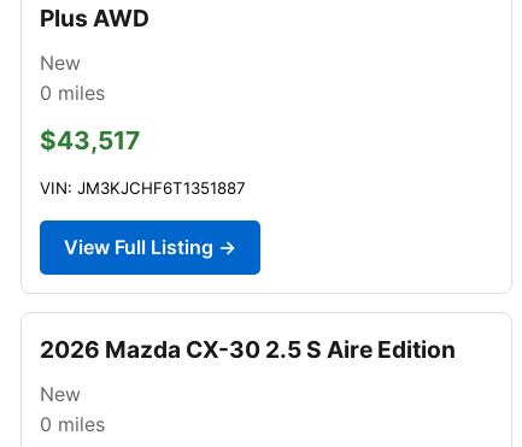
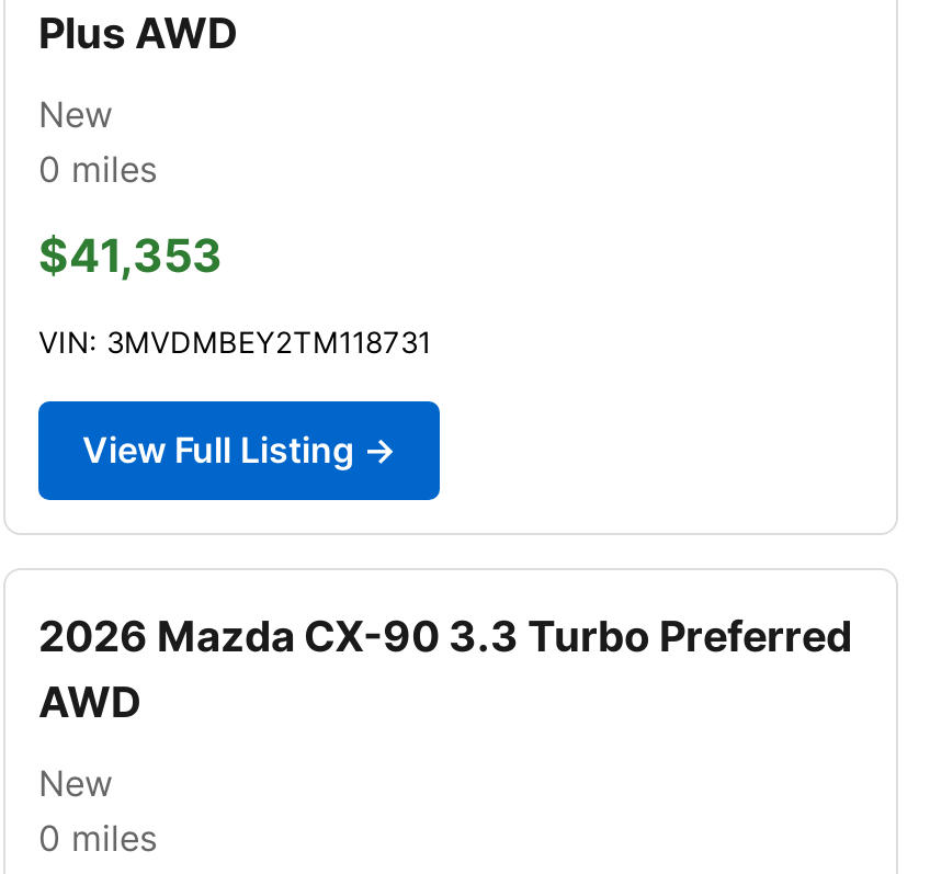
- $43,517
+ $41,353

- VIN: JM3KJCHF6T1351887
+ VIN: 3MVDMBEY2TM118731

- 2026 Mazda CX-30 2.5 S Aire Edition
+ 2026 Mazda CX-90 3.3 Turbo Preferred
+ AWD
